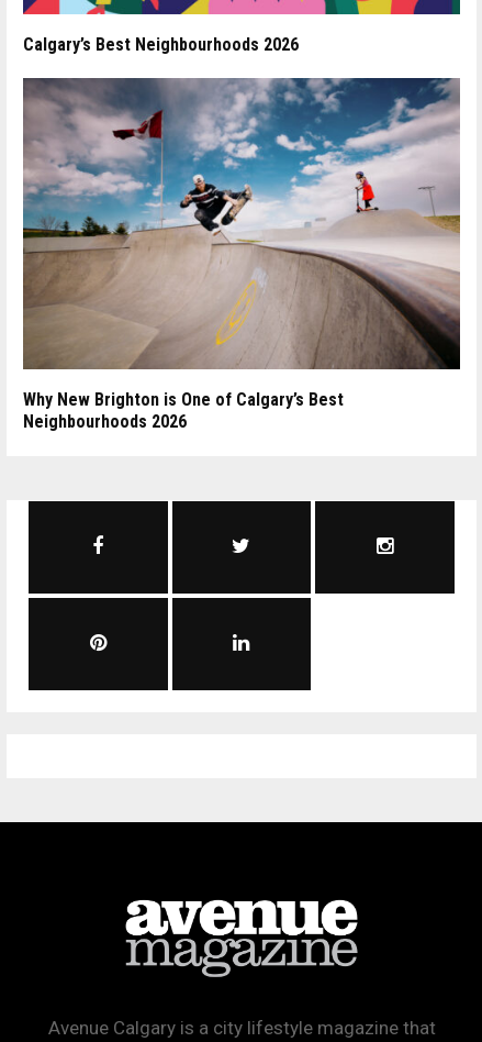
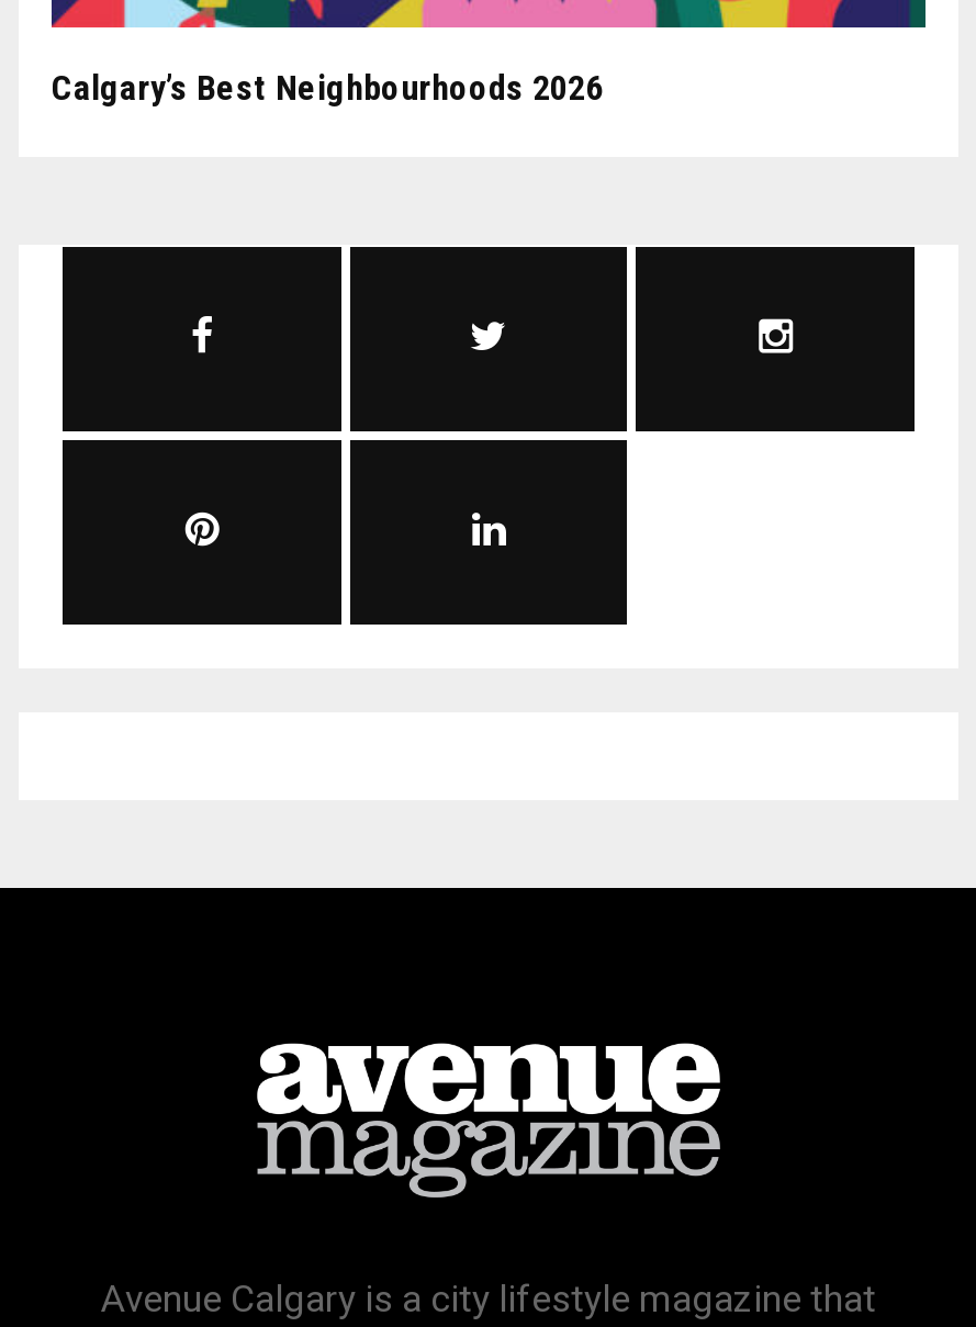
- [image]
- Why New Brighton is One of Calgary’s Best
- Neighbourhoods 2026
